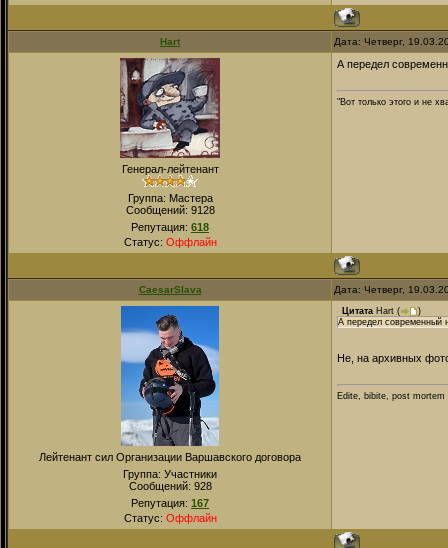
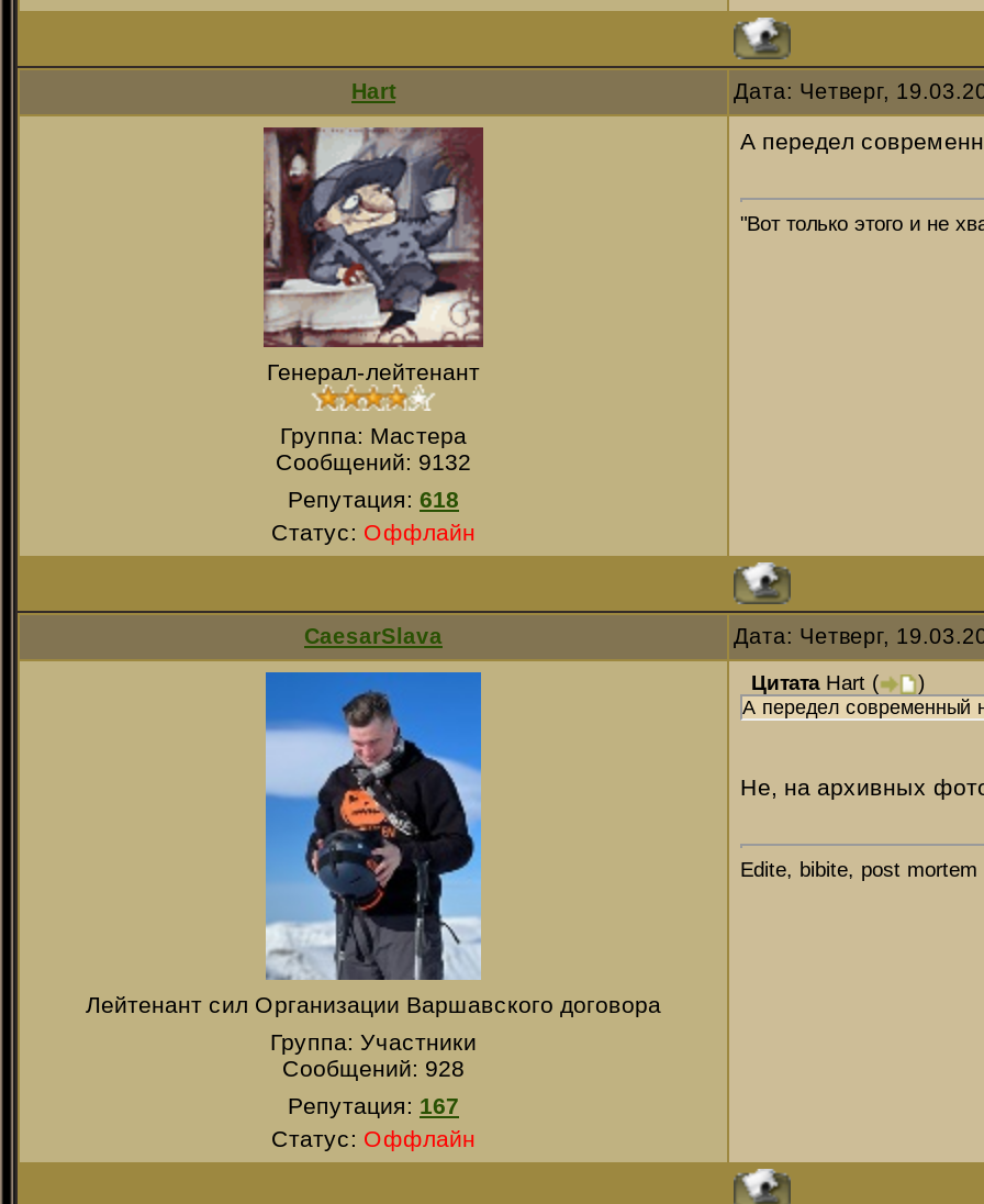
- Сообщений: 9128
+ Сообщений: 9132
